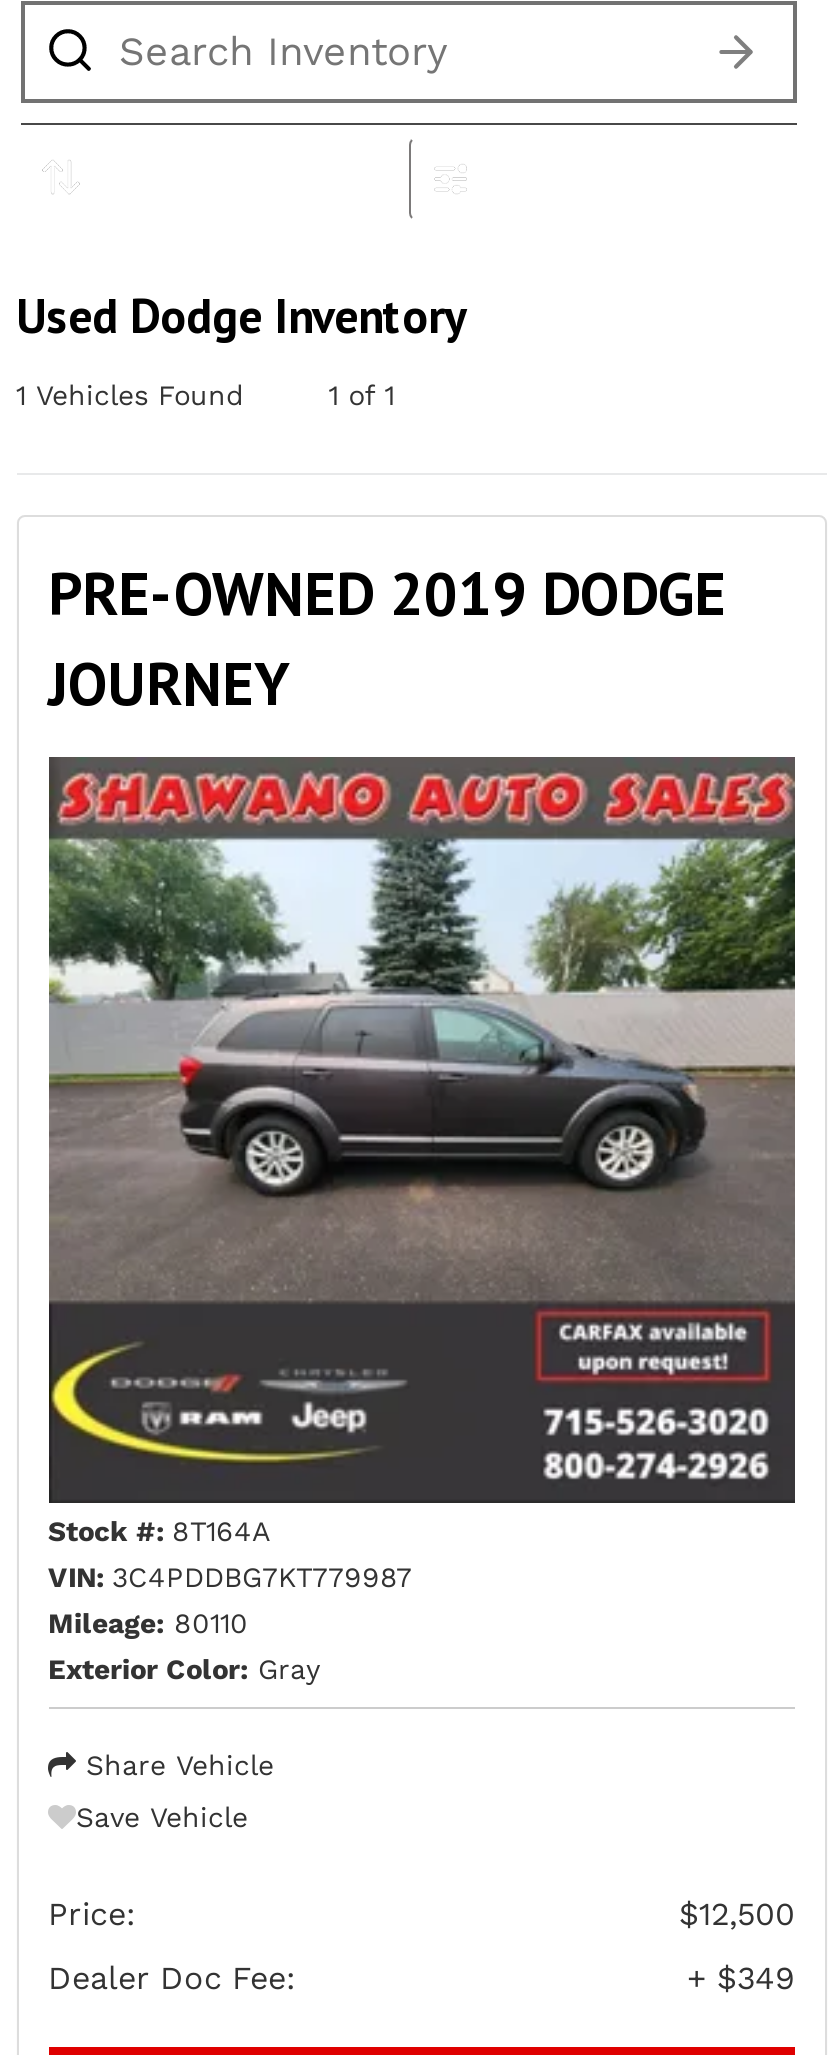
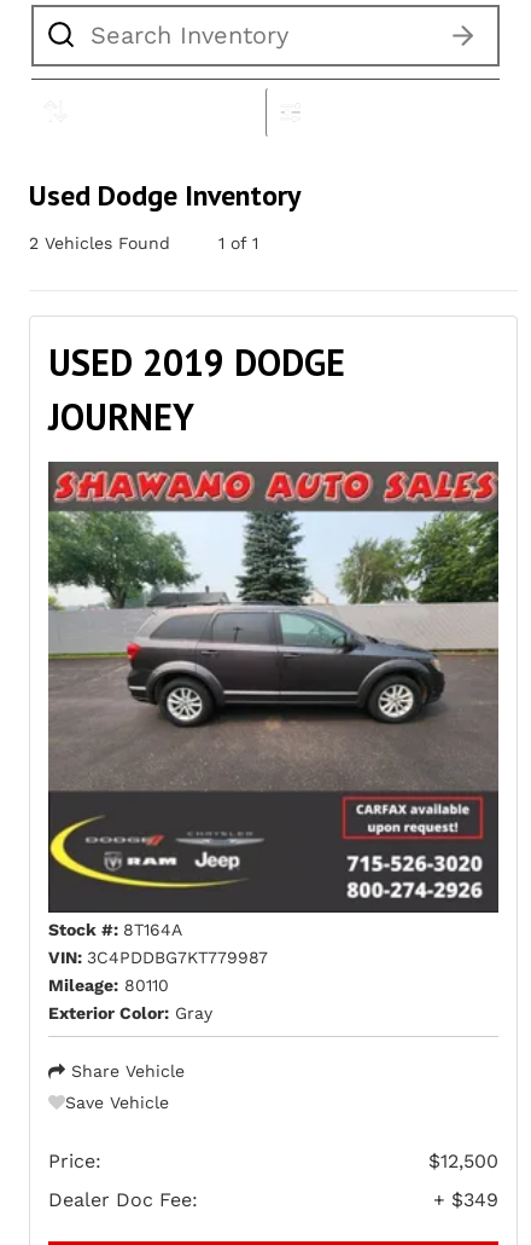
- 1 Vehicles Found
+ 2 Vehicles Found

- PRE-OWNED 2019 DODGE
+ USED 2019 DODGE
